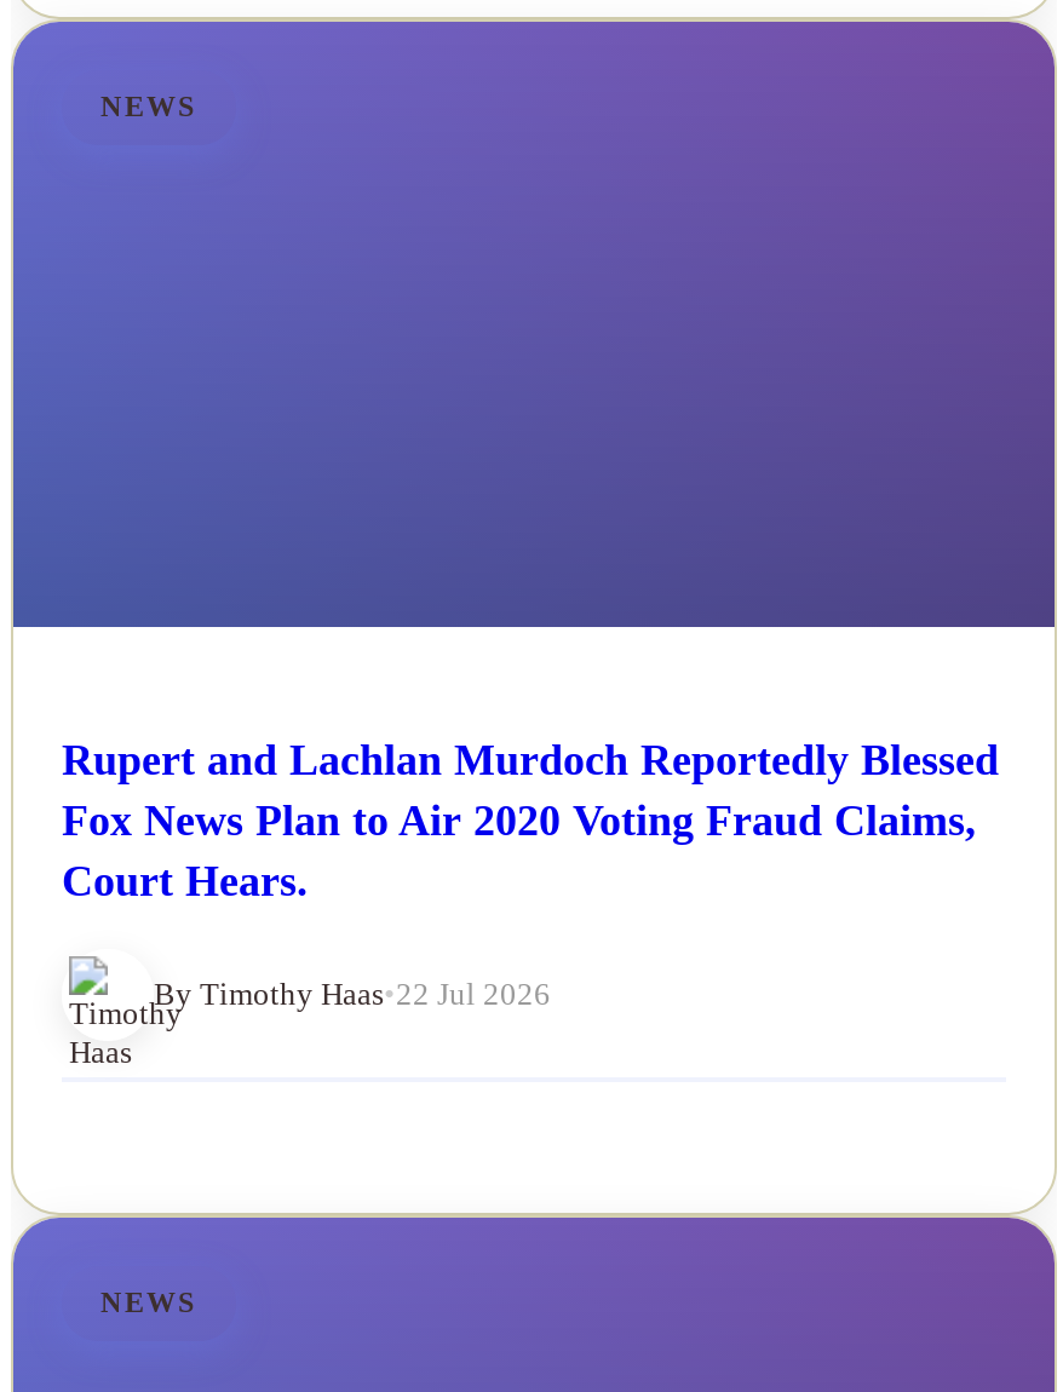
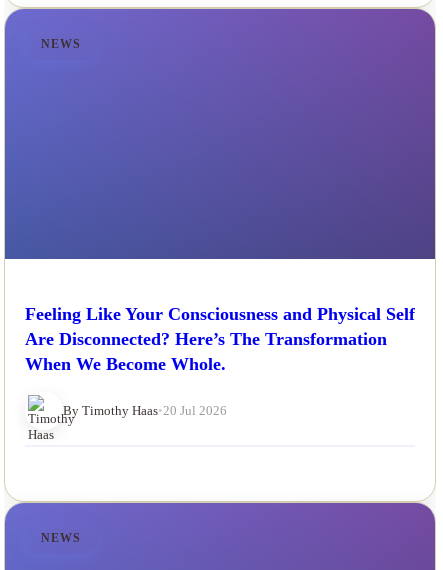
- Rupert and Lachlan Murdoch Reportedly Blessed
- Fox News Plan to Air 2020 Voting Fraud Claims,
- Court Hears.
+ Feeling Like Your Consciousness and Physical Self
+ Are Disconnected? Here’s The Transformation
+ When We Become Whole.

- By Timothy Haas • 22 Jul 2026
+ By Timothy Haas • 20 Jul 2026
